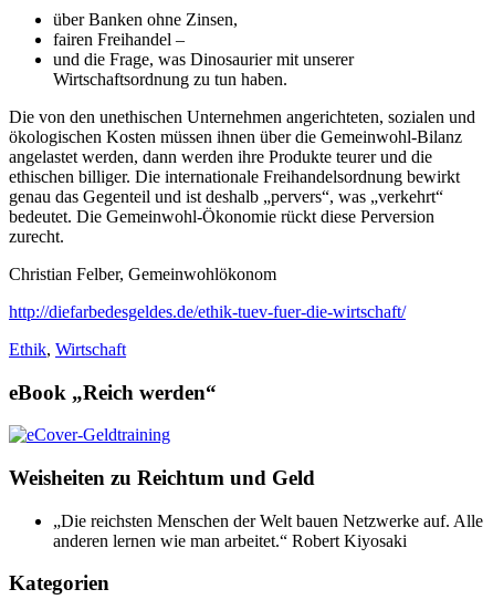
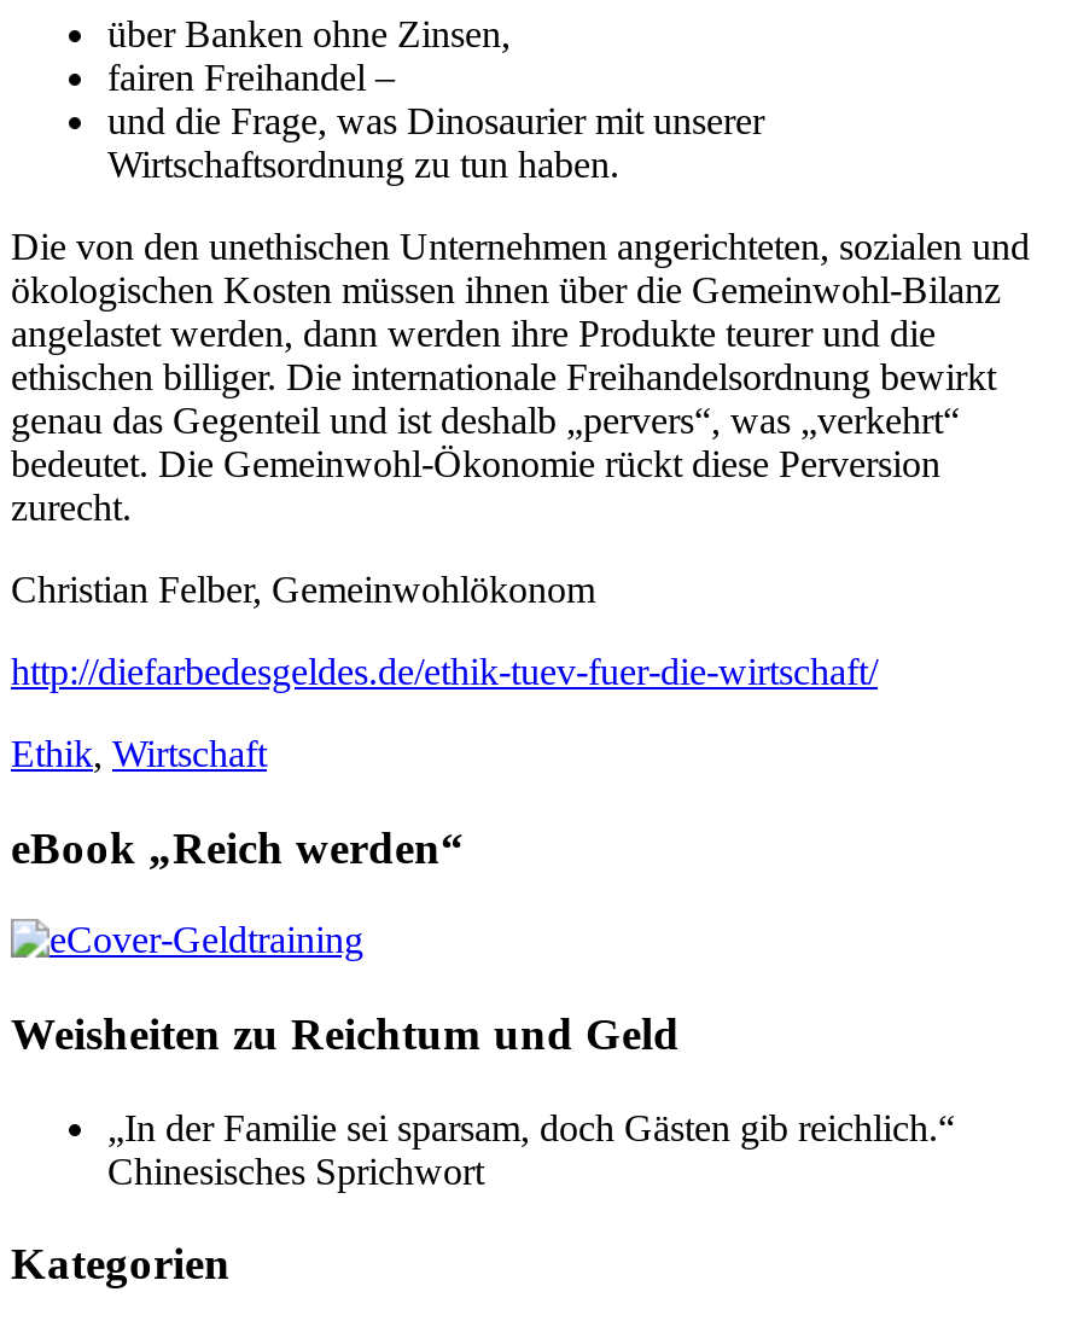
- „Die reichsten Menschen der Welt bauen Netzwerke auf. Alle
- anderen lernen wie man arbeitet.“Robert Kiyosaki
+ „In der Familie sei sparsam, doch Gästen gib reichlich.“
+ Chinesisches Sprichwort
